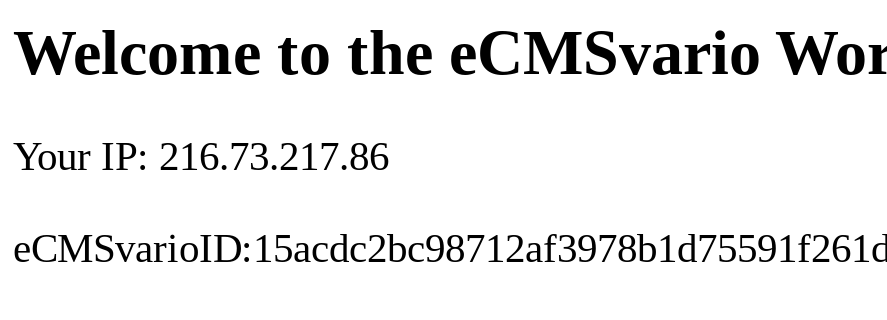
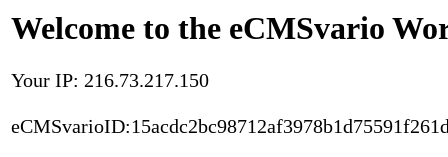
- Your IP: 216.73.217.86
+ Your IP: 216.73.217.150
